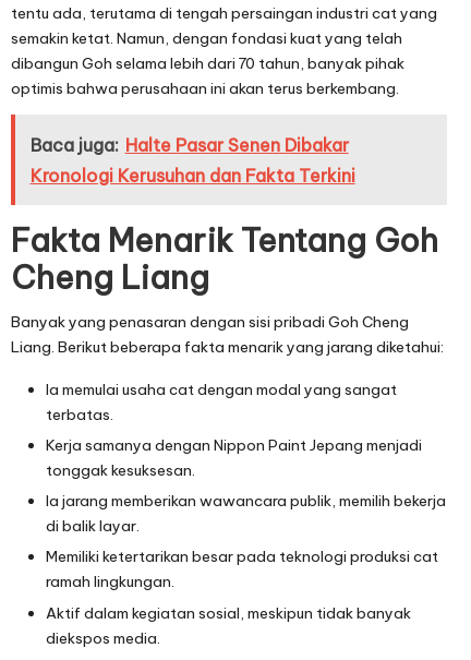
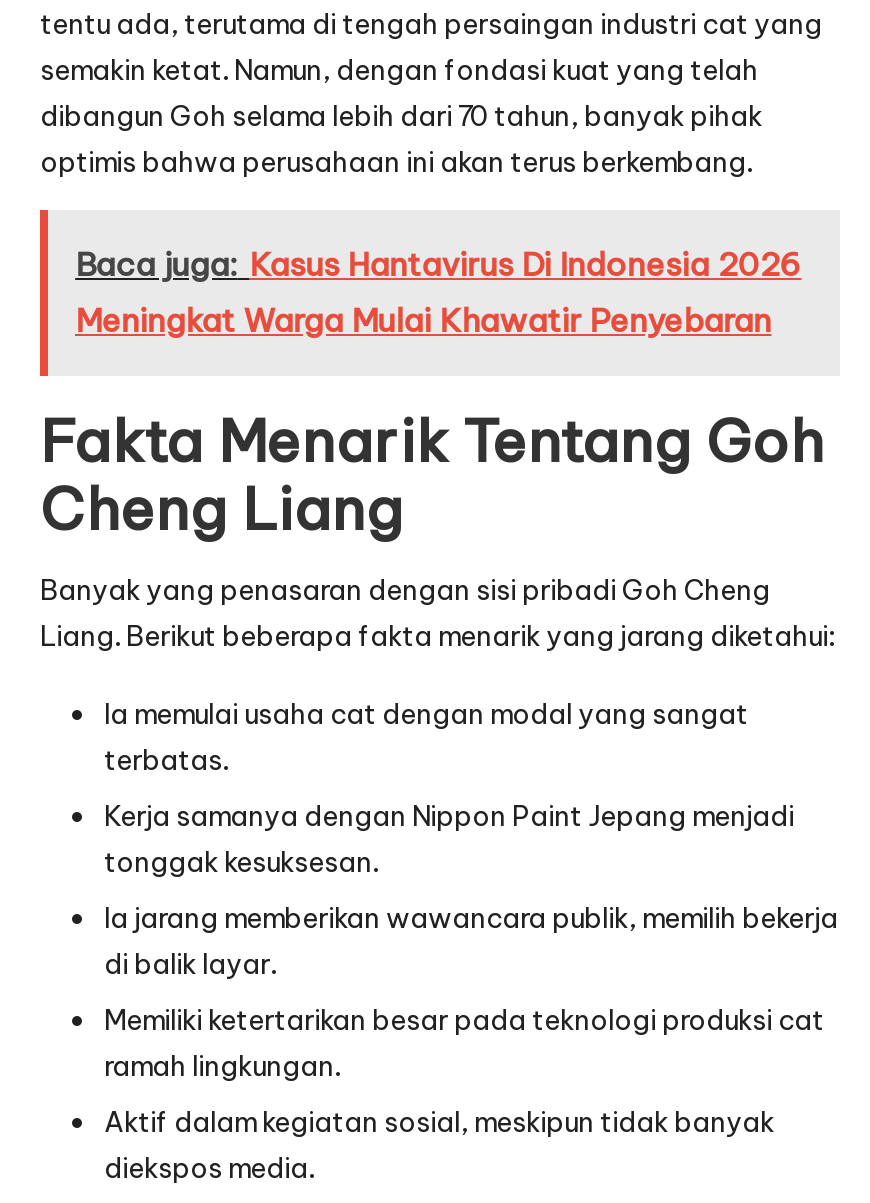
- Baca juga: Halte Pasar Senen Dibakar
- Kronologi Kerusuhan dan Fakta Terkini
+ Baca juga: Kasus Hantavirus Di Indonesia 2026
+ Meningkat Warga Mulai Khawatir Penyebaran
